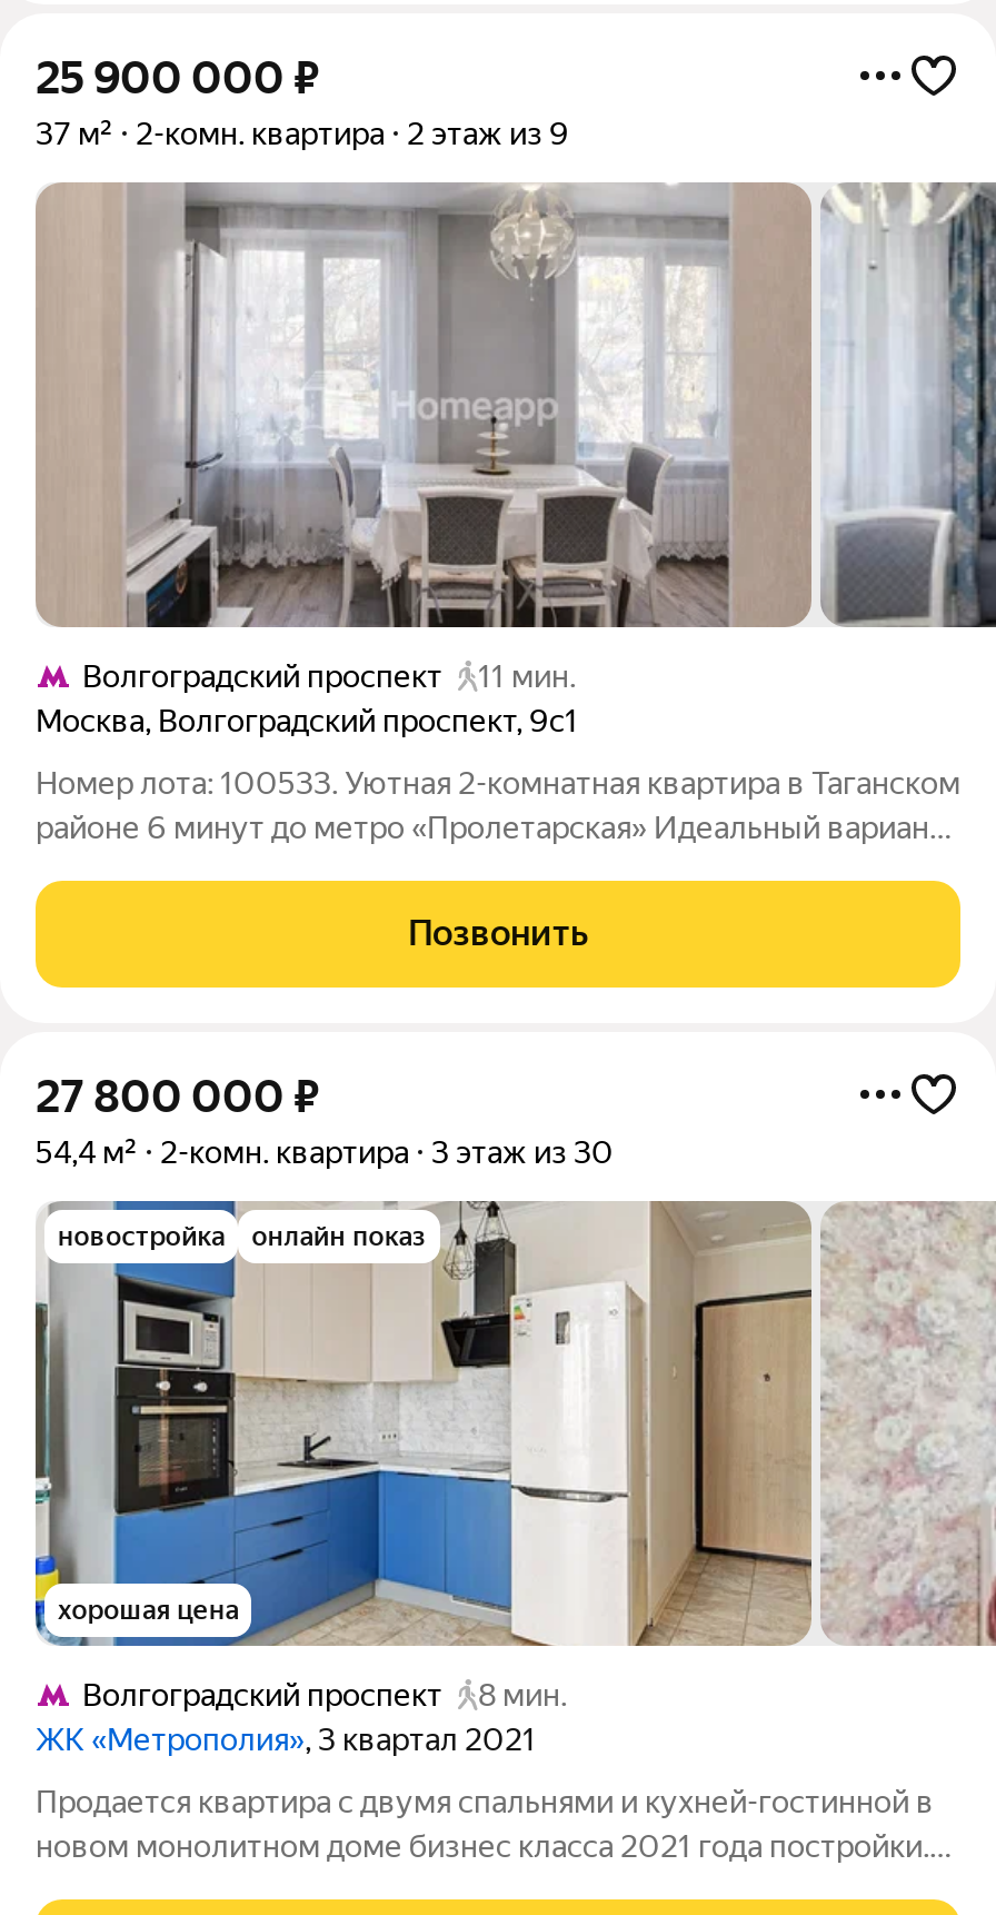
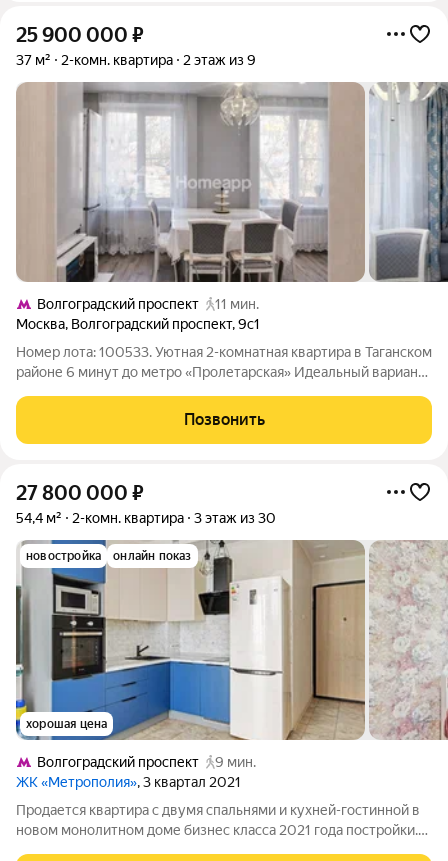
- Волгоградский проспект 8 мин.
+ Волгоградский проспект 9 мин.
